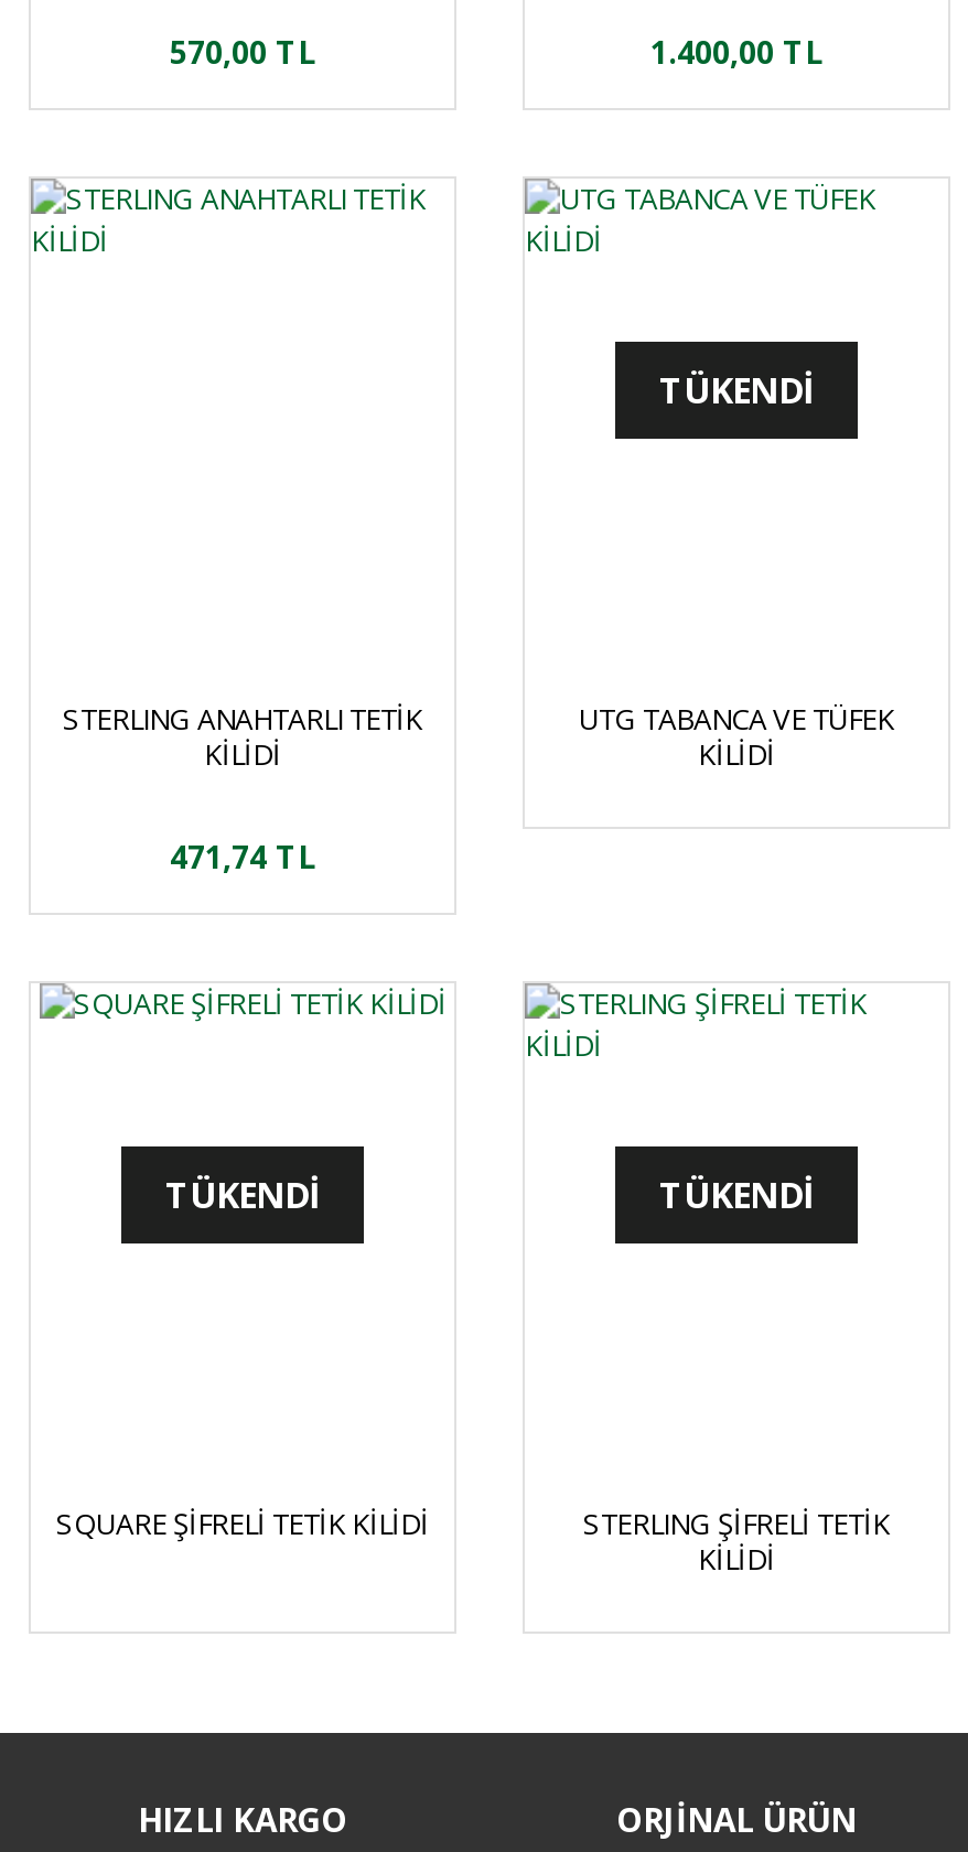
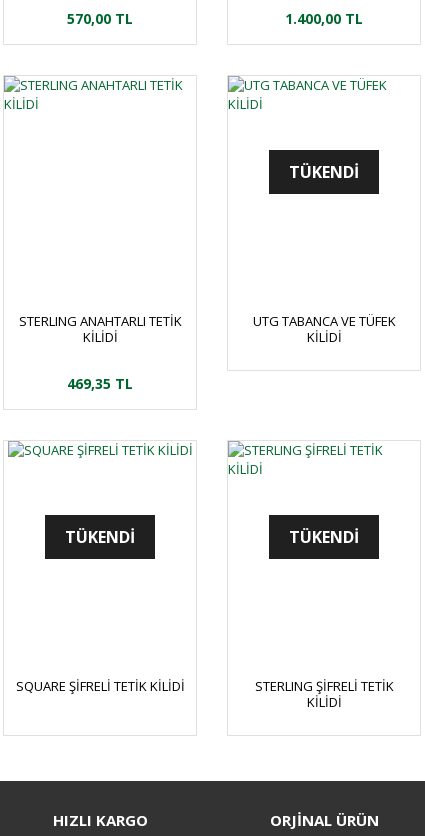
- 471,74 TL
+ 469,35 TL
